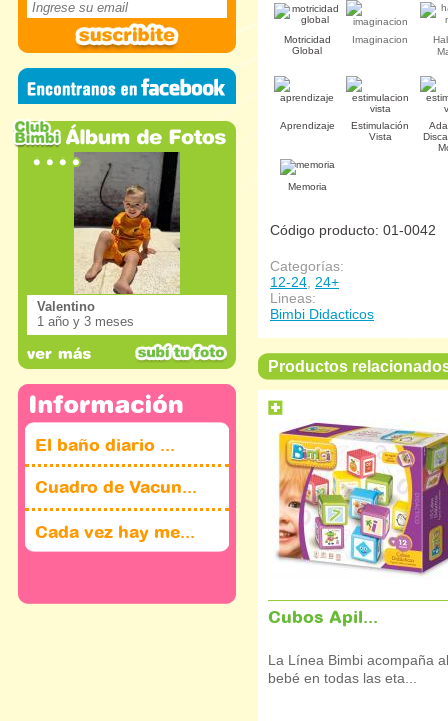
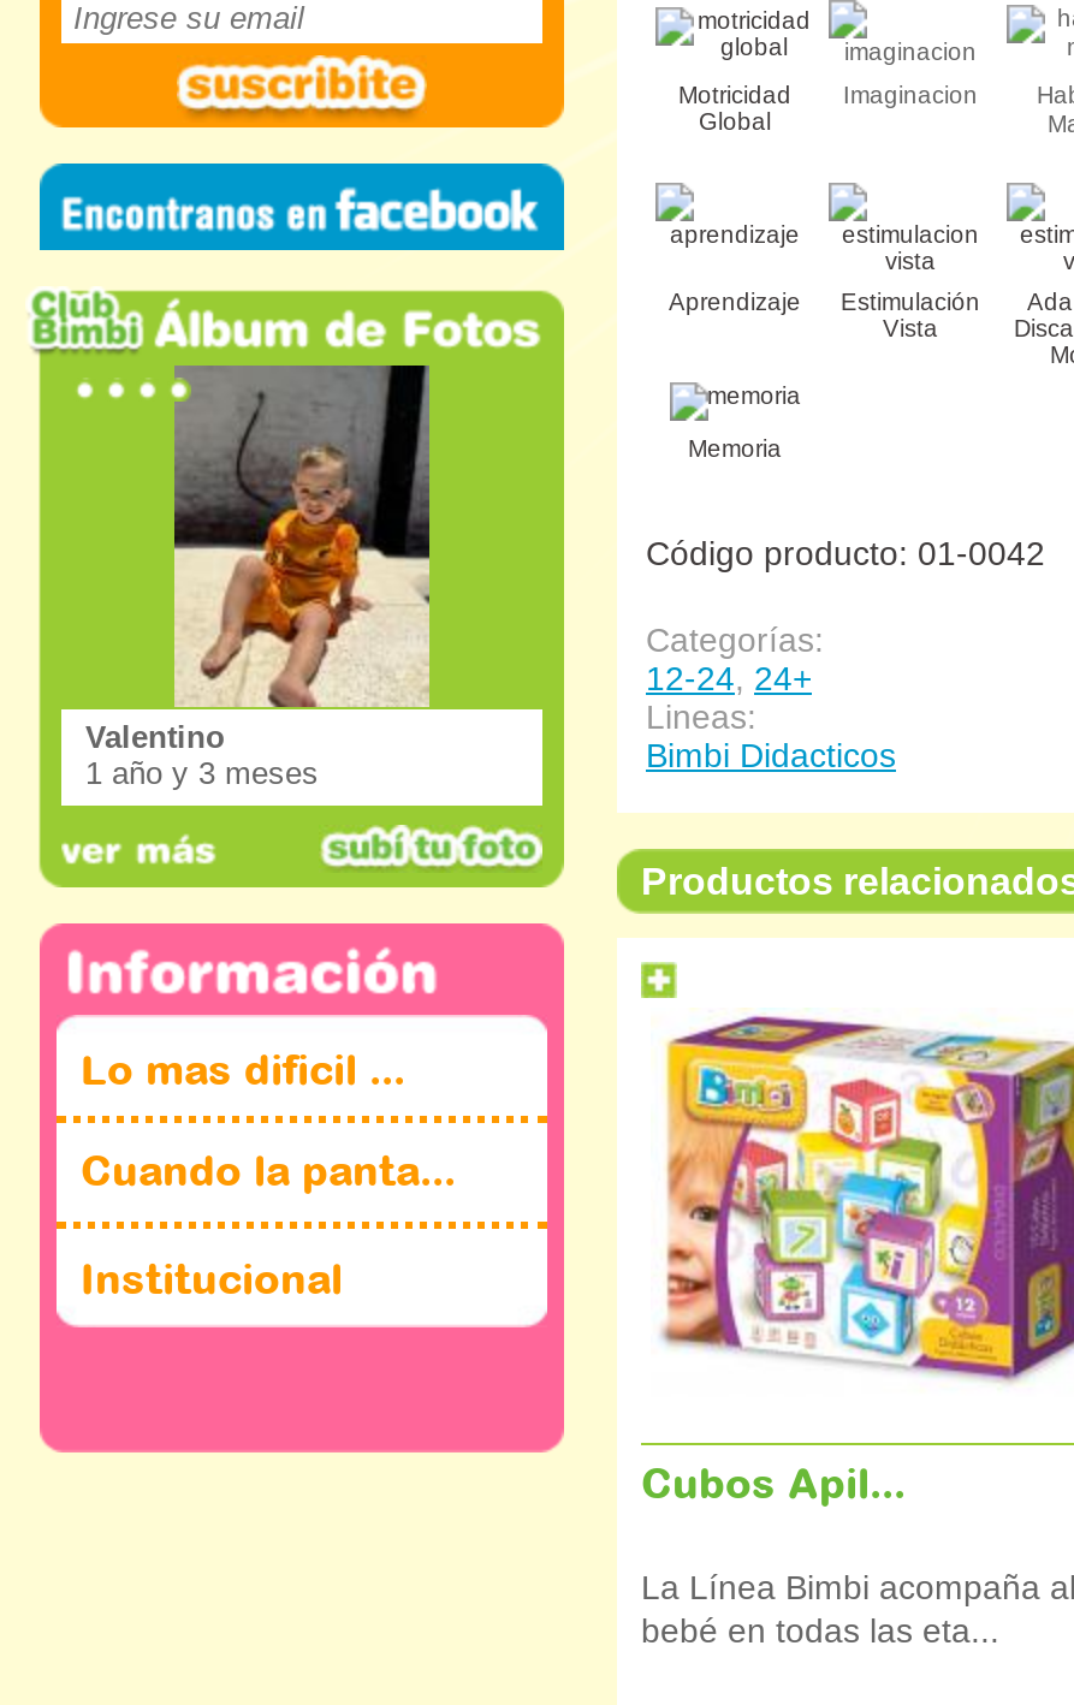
- El baño diario ...
+ Lo mas dificil ...

- Cuadro de Vacun...
+ Cuando la panta...

- Cada vez hay me...
+ Institucional
